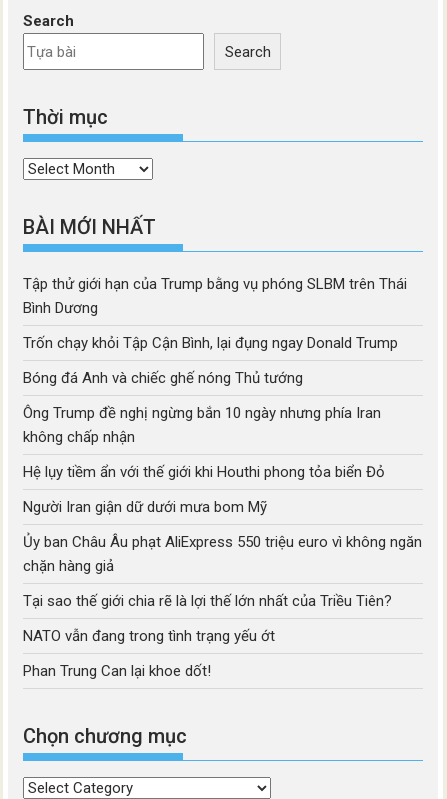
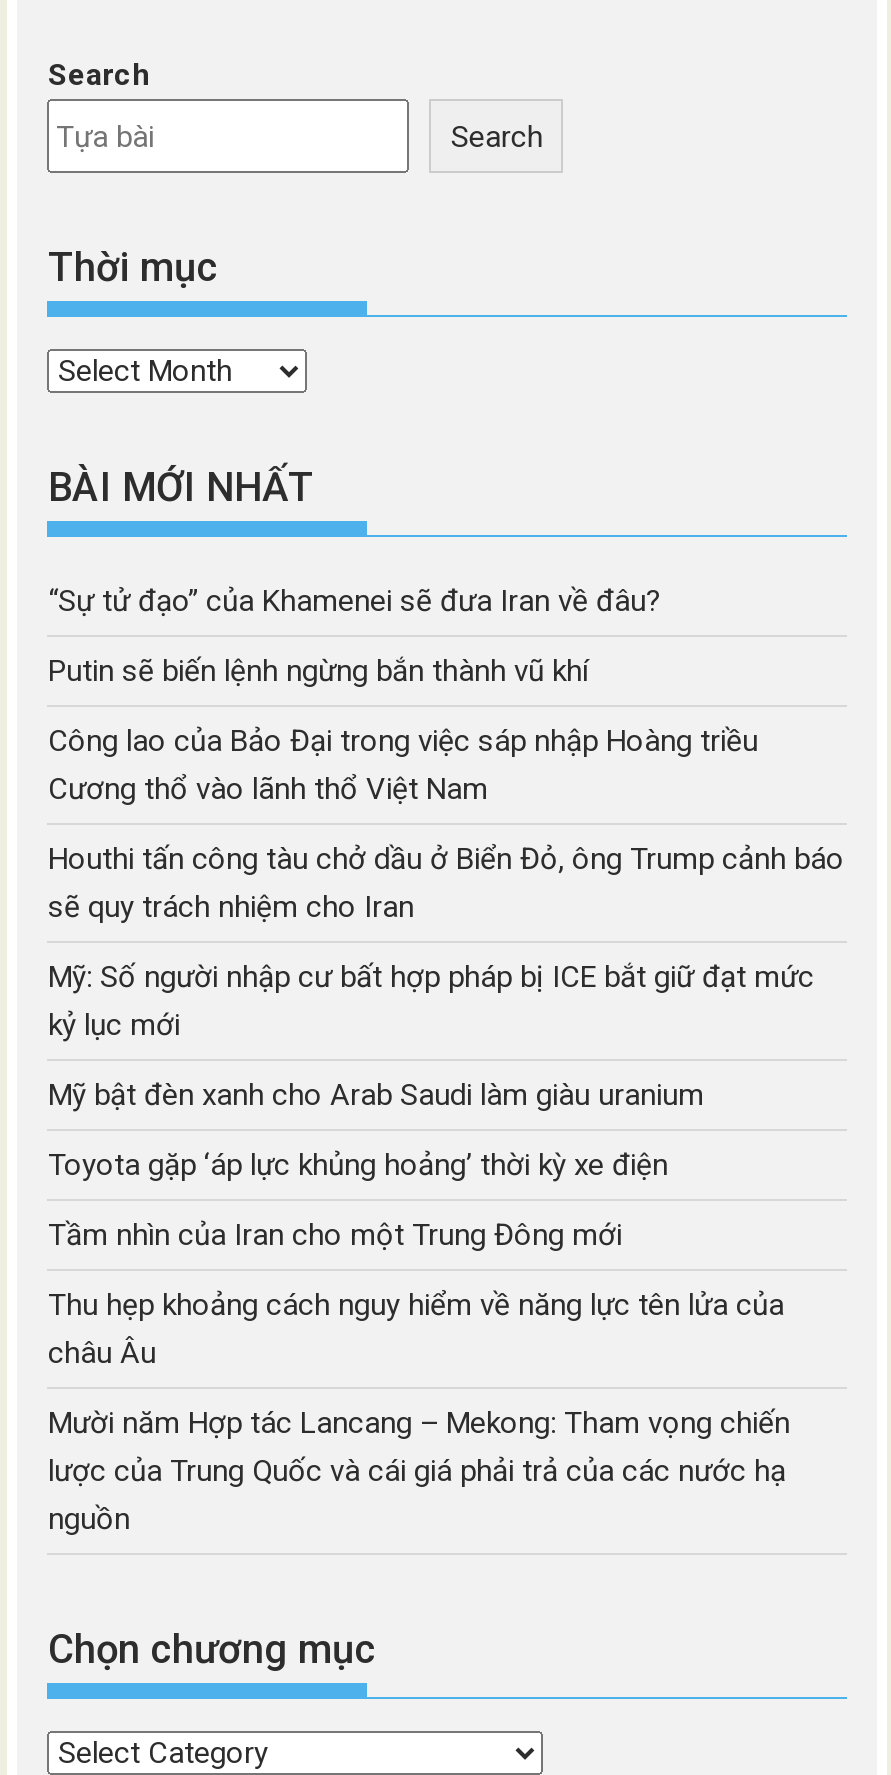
- Tập thử giới hạn của Trump bằng vụ phóng SLBM trên Thái
- Bình Dương
+ “Sự tử đạo” của Khamenei sẽ đưa Iran về đâu?

- Trốn chạy khỏi Tập Cận Bình, lại đụng ngay Donald Trump
+ Putin sẽ biến lệnh ngừng bắn thành vũ khí

- Bóng đá Anh và chiếc ghế nóng Thủ tướng
+ Công lao của Bảo Đại trong việc sáp nhập Hoàng triều
+ Cương thổ vào lãnh thổ Việt Nam

- Ông Trump đề nghị ngừng bắn 10 ngày nhưng phía Iran
- không chấp nhận
+ Houthi tấn công tàu chở dầu ở Biển Đỏ, ông Trump cảnh báo
+ sẽ quy trách nhiệm cho Iran

- Hệ lụy tiềm ẩn với thế giới khi Houthi phong tỏa biển Đỏ
+ Mỹ: Số người nhập cư bất hợp pháp bị ICE bắt giữ đạt mức
+ kỷ lục mới

- Người Iran giận dữ dưới mưa bom Mỹ
+ Mỹ bật đèn xanh cho Arab Saudi làm giàu uranium

- Ủy ban Châu Âu phạt AliExpress 550 triệu euro vì không ngăn
- chặn hàng giả
+ Toyota gặp ‘áp lực khủng hoảng’ thời kỳ xe điện

- Tại sao thế giới chia rẽ là lợi thế lớn nhất của Triều Tiên?
+ Tầm nhìn của Iran cho một Trung Đông mới

- NATO vẫn đang trong tình trạng yếu ớt
+ Thu hẹp khoảng cách nguy hiểm về năng lực tên lửa của
+ châu Âu

- Phan Trung Can lại khoe dốt!
+ Mười năm Hợp tác Lancang – Mekong: Tham vọng chiến
+ lược của Trung Quốc và cái giá phải trả của các nước hạ
+ nguồn
